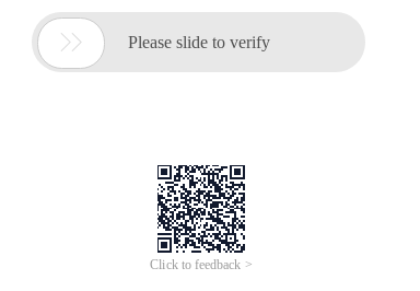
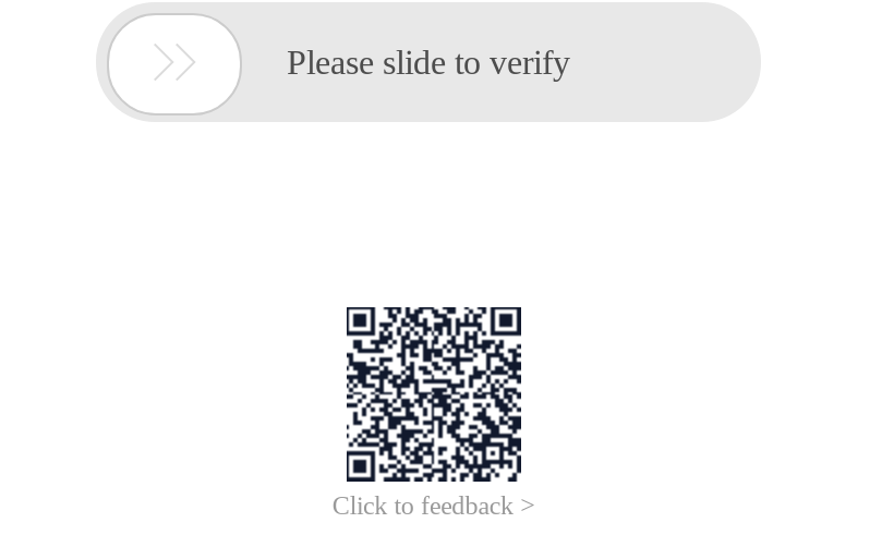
- [image]
+ [image]
